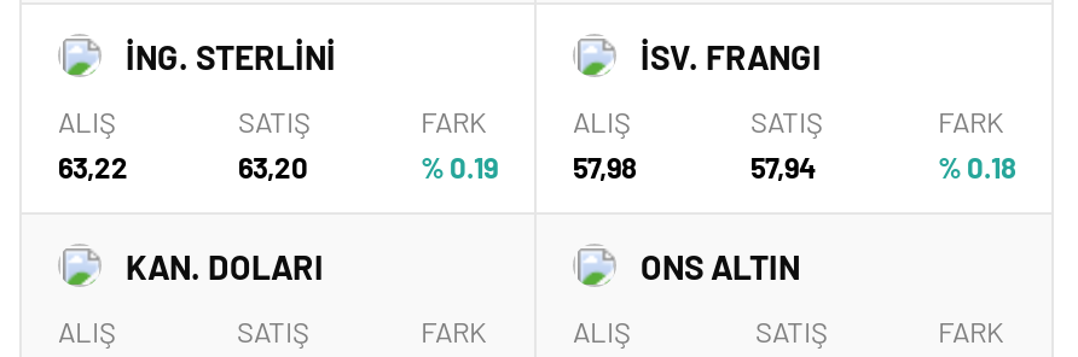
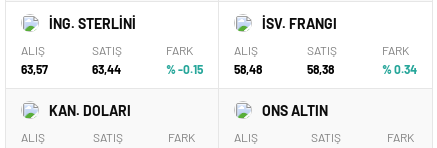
- 63,22
+ 63,57

- 63,20
+ 63,44

- % 0.19
+ % -0.15

- 57,98
+ 58,48

- 57,94
+ 58,38

- % 0.18
+ % 0.34
